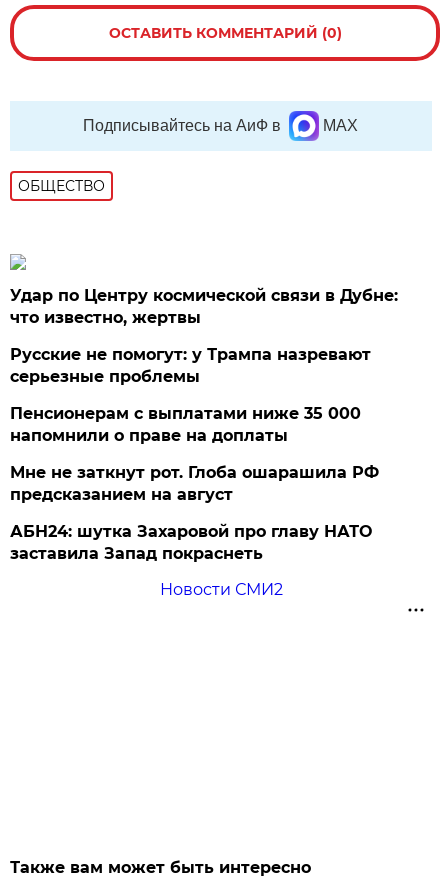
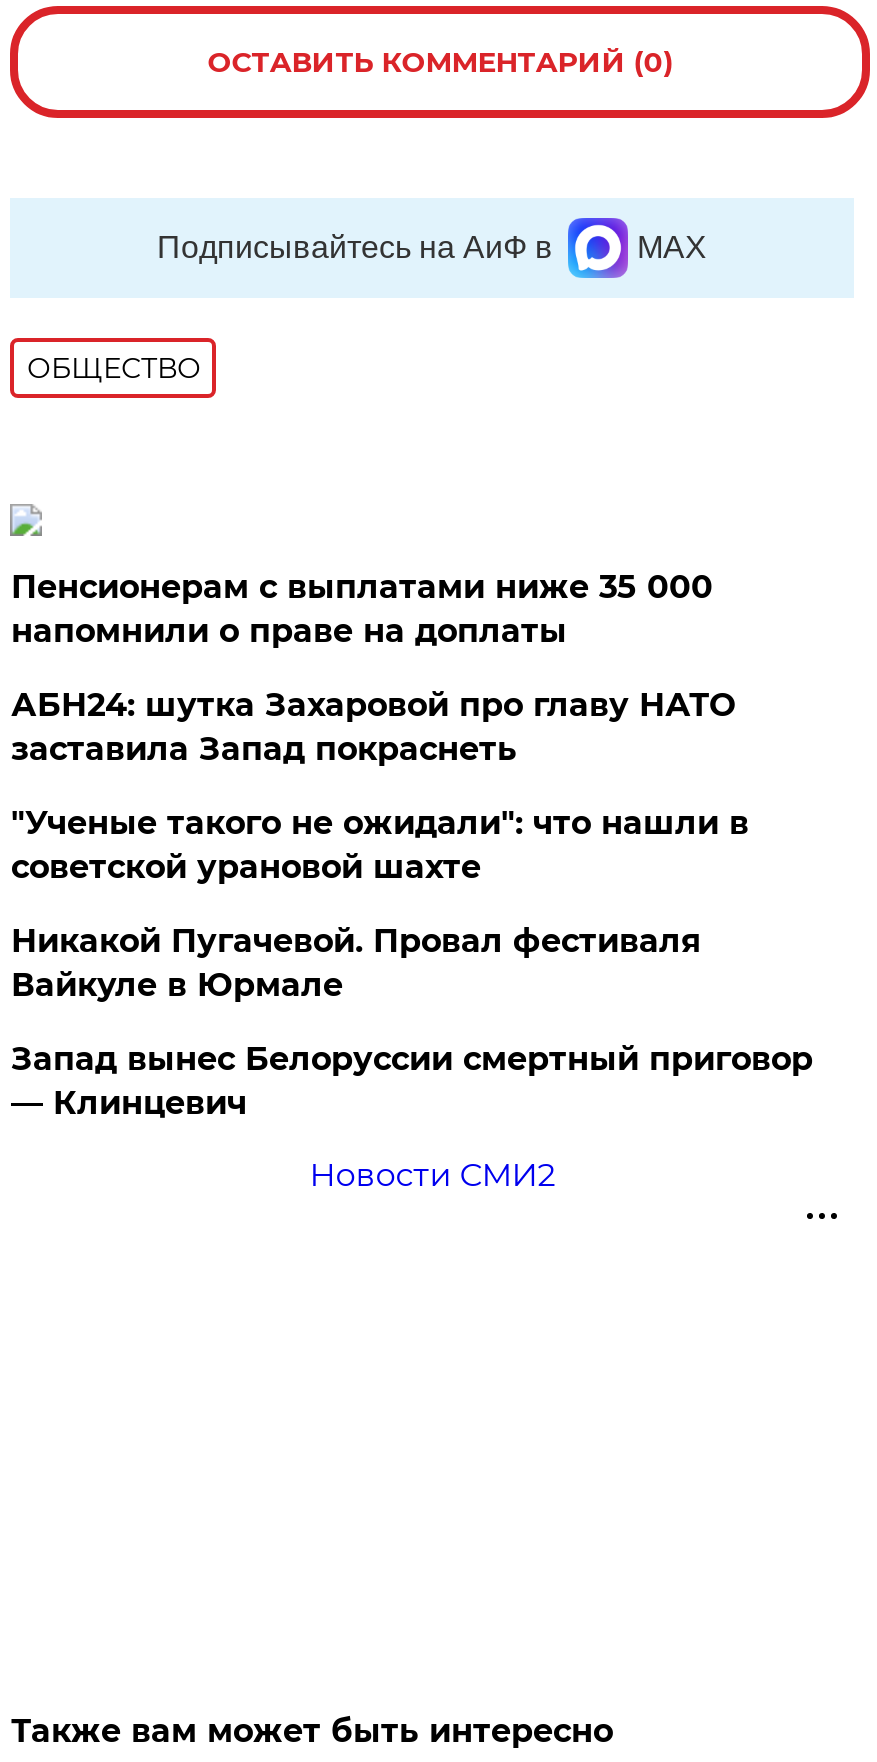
- Удар по Центру космической связи в Дубне:
- что известно, жертвы
- Русские не помогут: у Трампа назревают
- серьезные проблемы

moved up: Пенсионерам с выплатами ниже 35 000 | напомнили о праве на доплаты

- Мне не заткнут рот. Глоба ошарашила РФ
- предсказанием на август

moved up: АБН24: шутка Захаровой про главу НАТО | заставила Запад покраснеть

+ "Ученые такого не ожидали": что нашли в
+ советской урановой шахте
+ Никакой Пугачевой. Провал фестиваля
+ Вайкуле в Юрмале
+ Запад вынес Белоруссии смертный приговор
+ — Клинцевич
